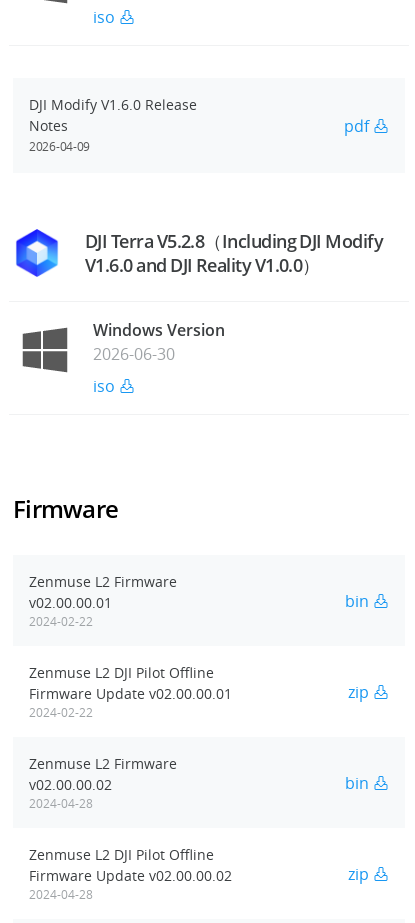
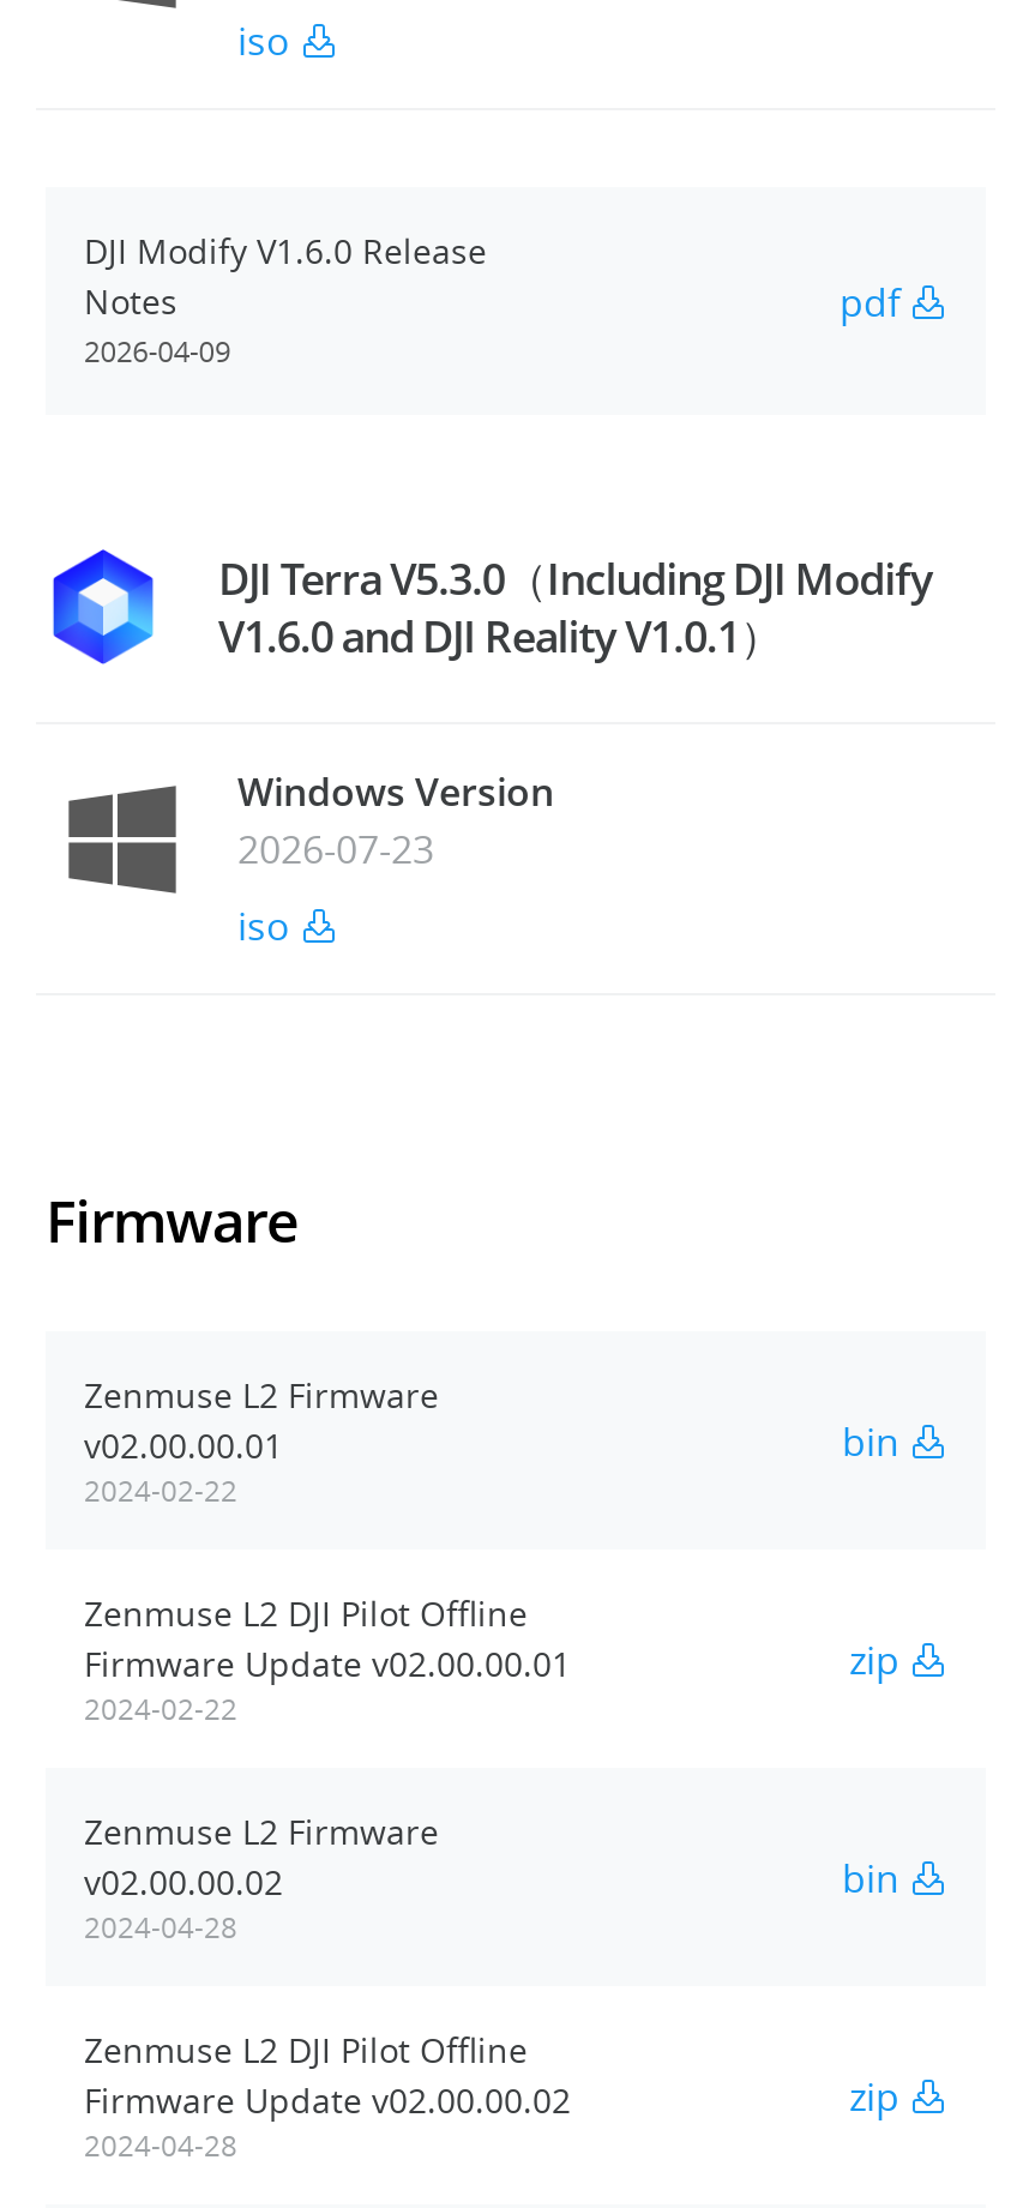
- DJI Terra V5.2.8（Including DJI Modify
+ DJI Terra V5.3.0（Including DJI Modify

- V1.6.0 and DJI Reality V1.0.0）
+ V1.6.0 and DJI Reality V1.0.1）

- 2026-06-30
+ 2026-07-23
